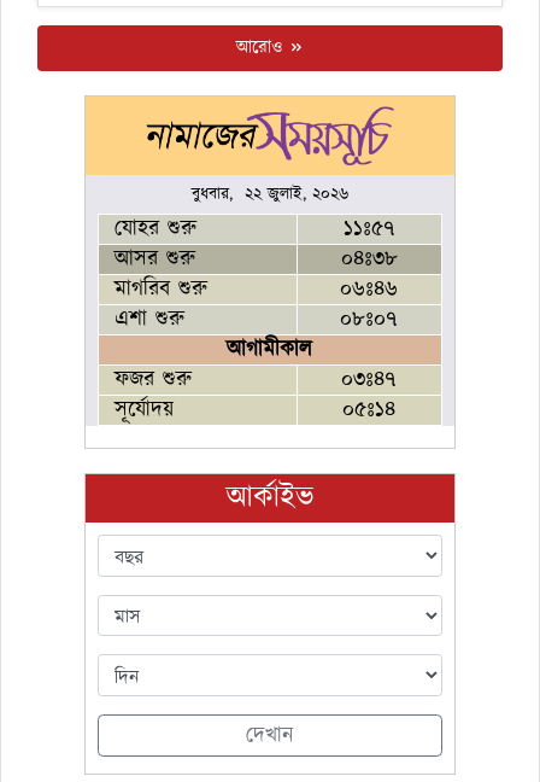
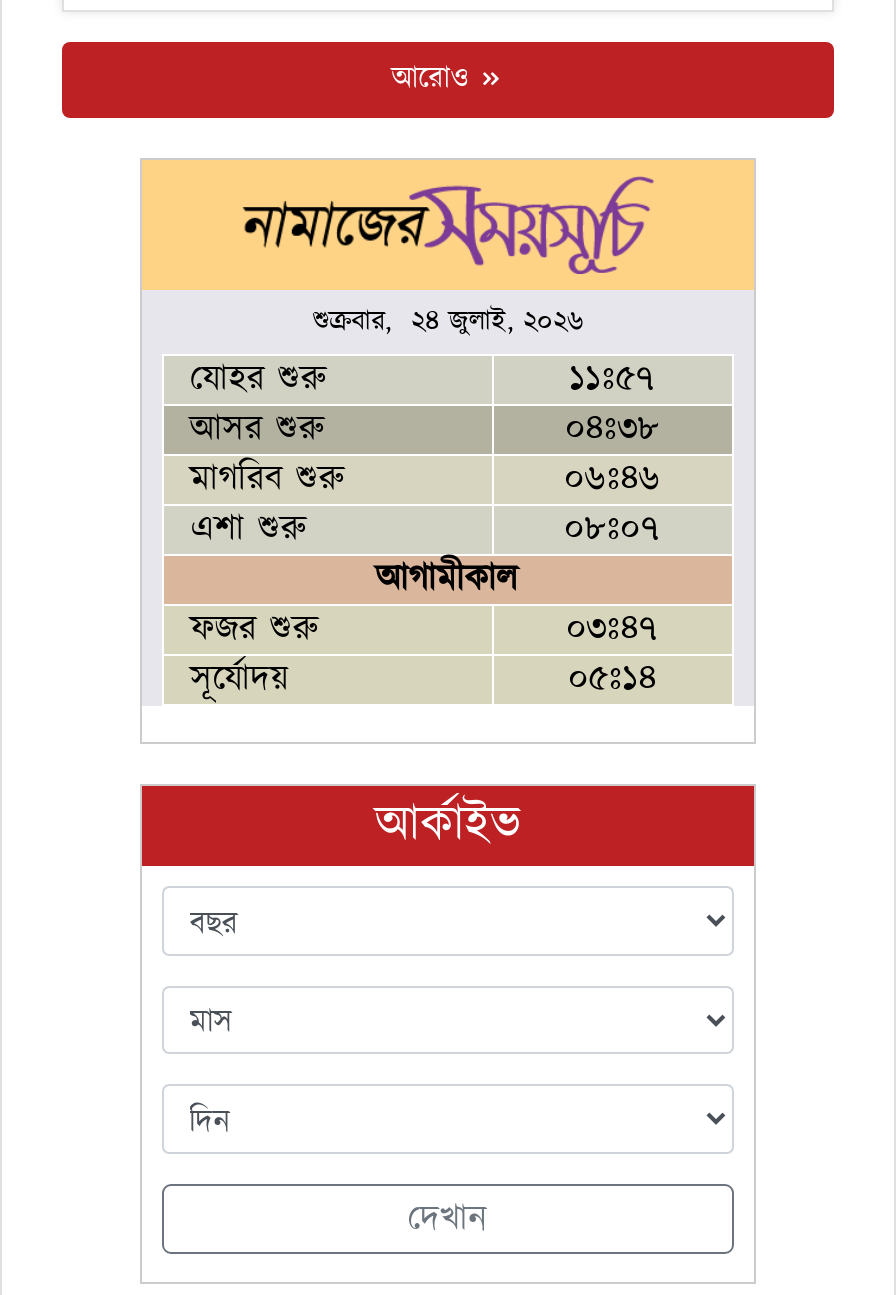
- বুধবার, ২২ জুলাই, ২০২৬
+ শুক্রবার, ২৪ জুলাই, ২০২৬
